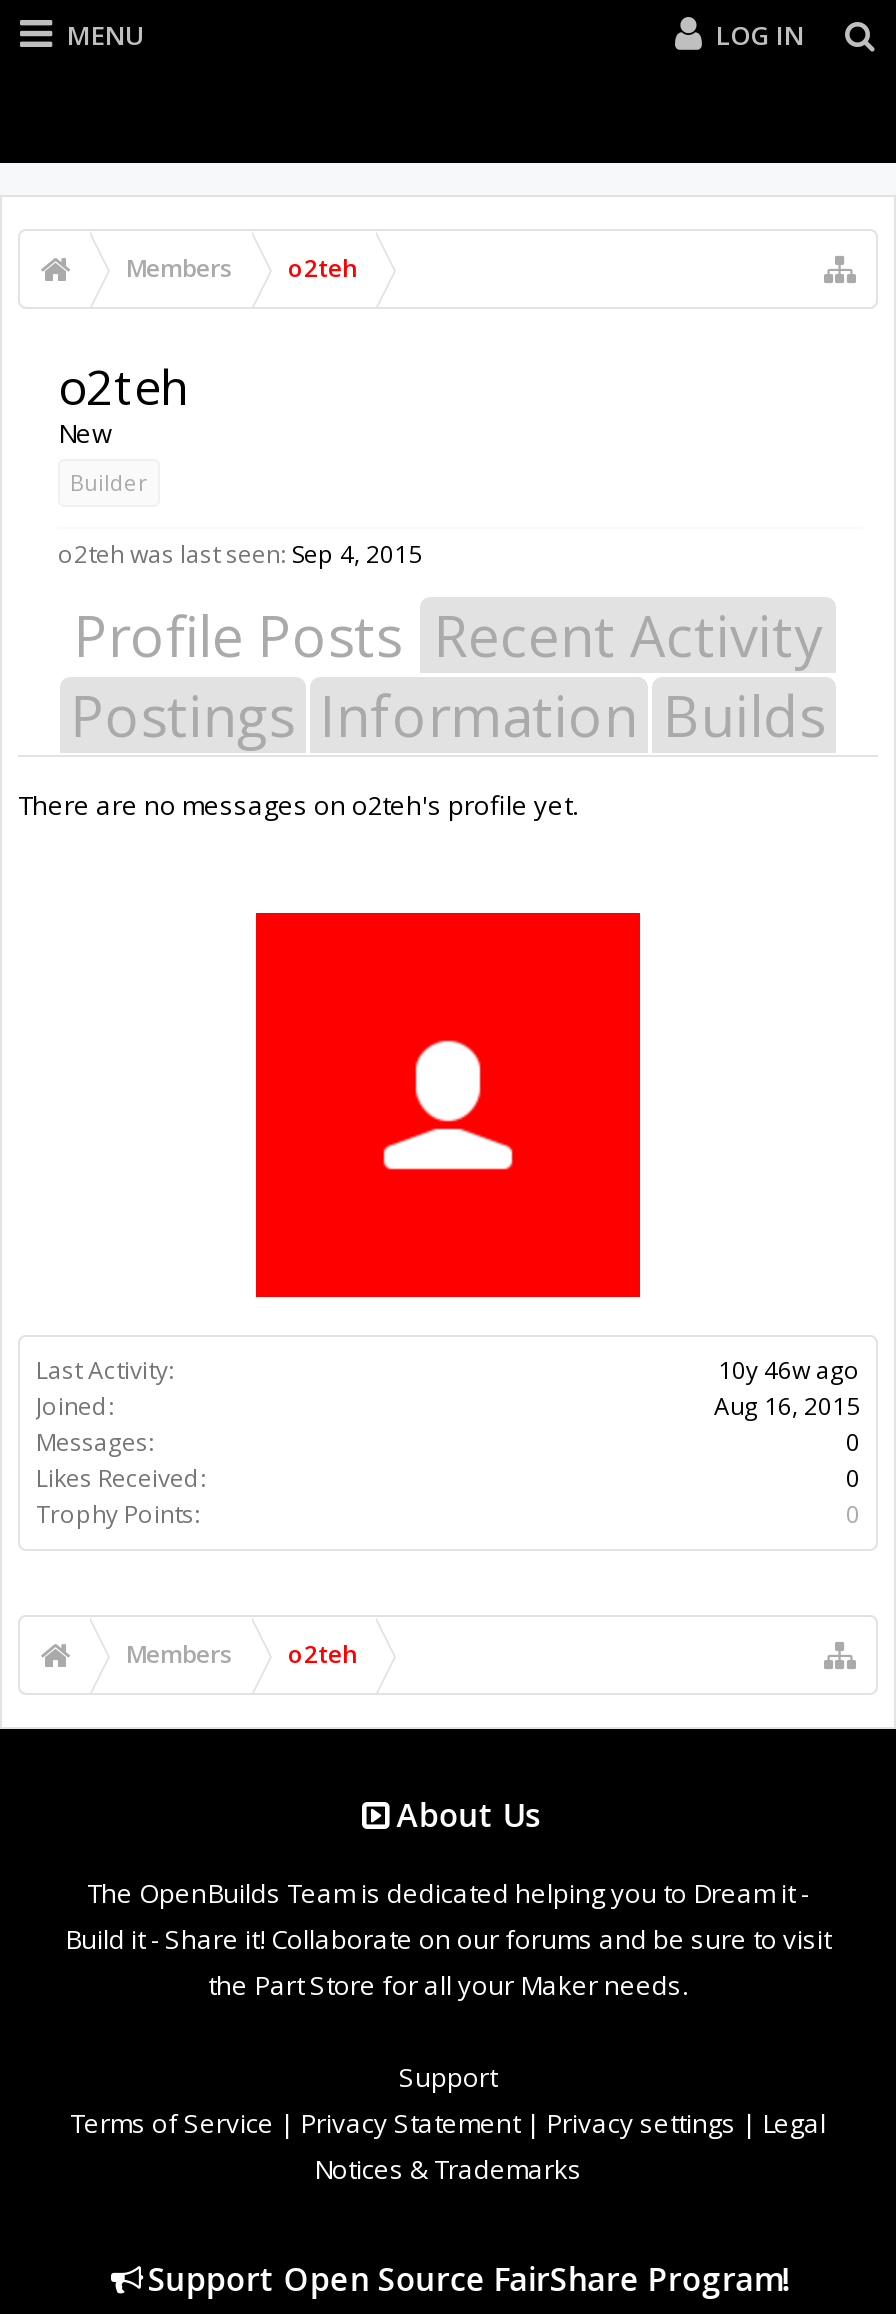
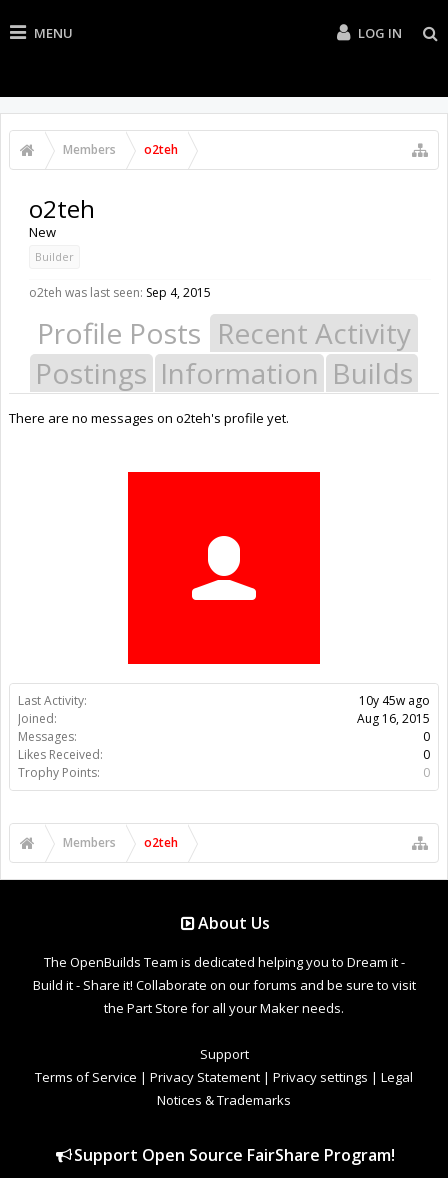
- 10y 46w ago
+ 10y 45w ago
